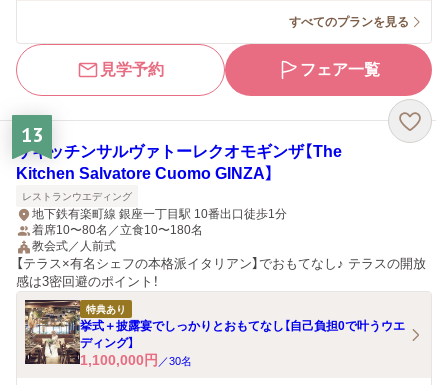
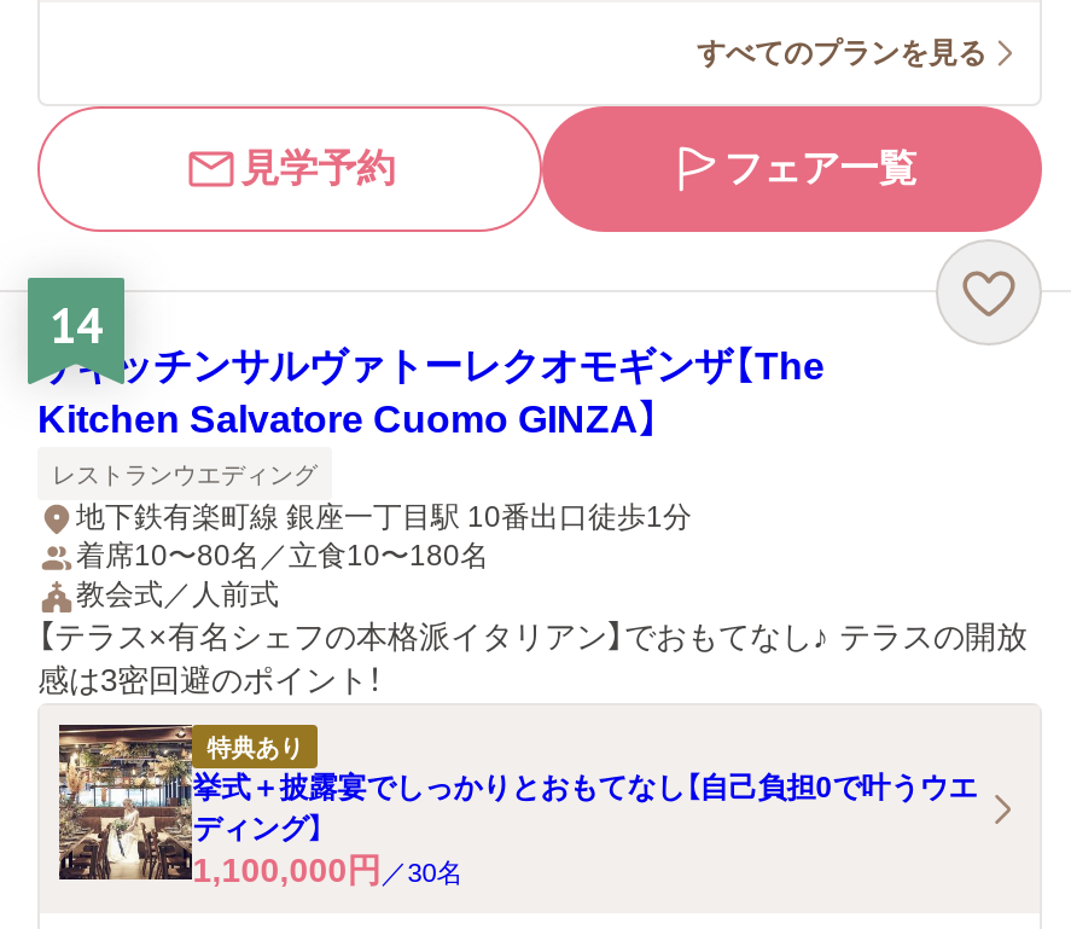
- 13
+ 14
